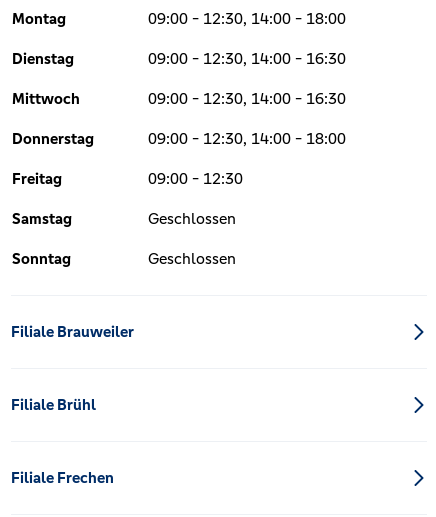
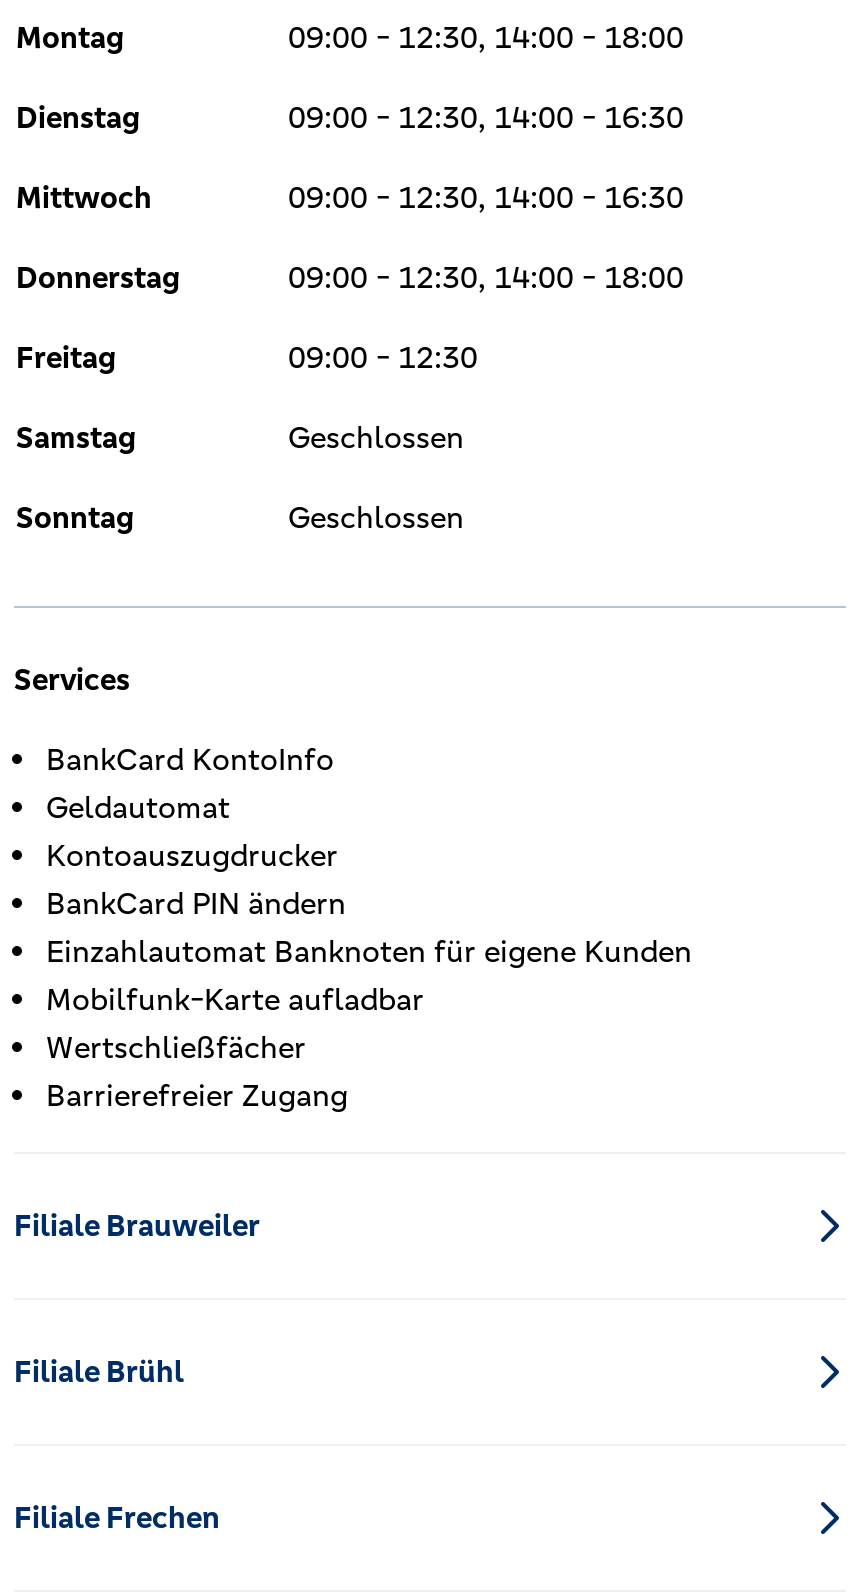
+ Services
+ BankCard KontoInfo
+ Geldautomat
+ Kontoauszugdrucker
+ BankCard PIN ändern
+ Einzahlautomat Banknoten für eigene Kunden
+ Mobilfunk-Karte aufladbar
+ Wertschließfächer
+ Barrierefreier Zugang
